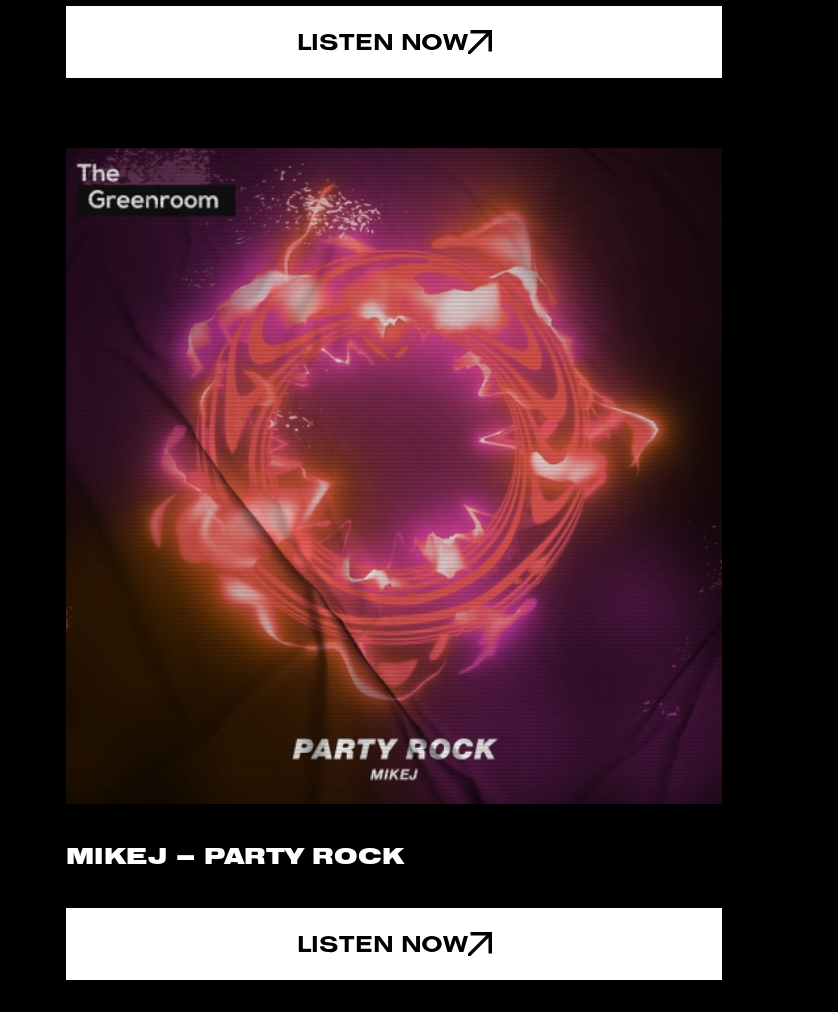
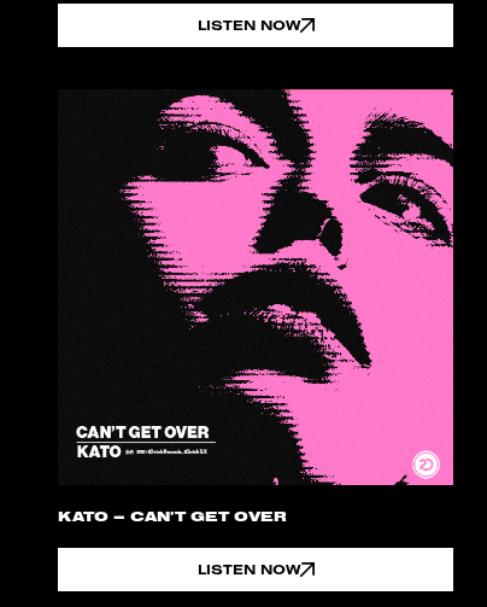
- [image]
- MIKEJ – PARTY ROCK
+ [image]
+ KATO – CAN’T GET OVER
